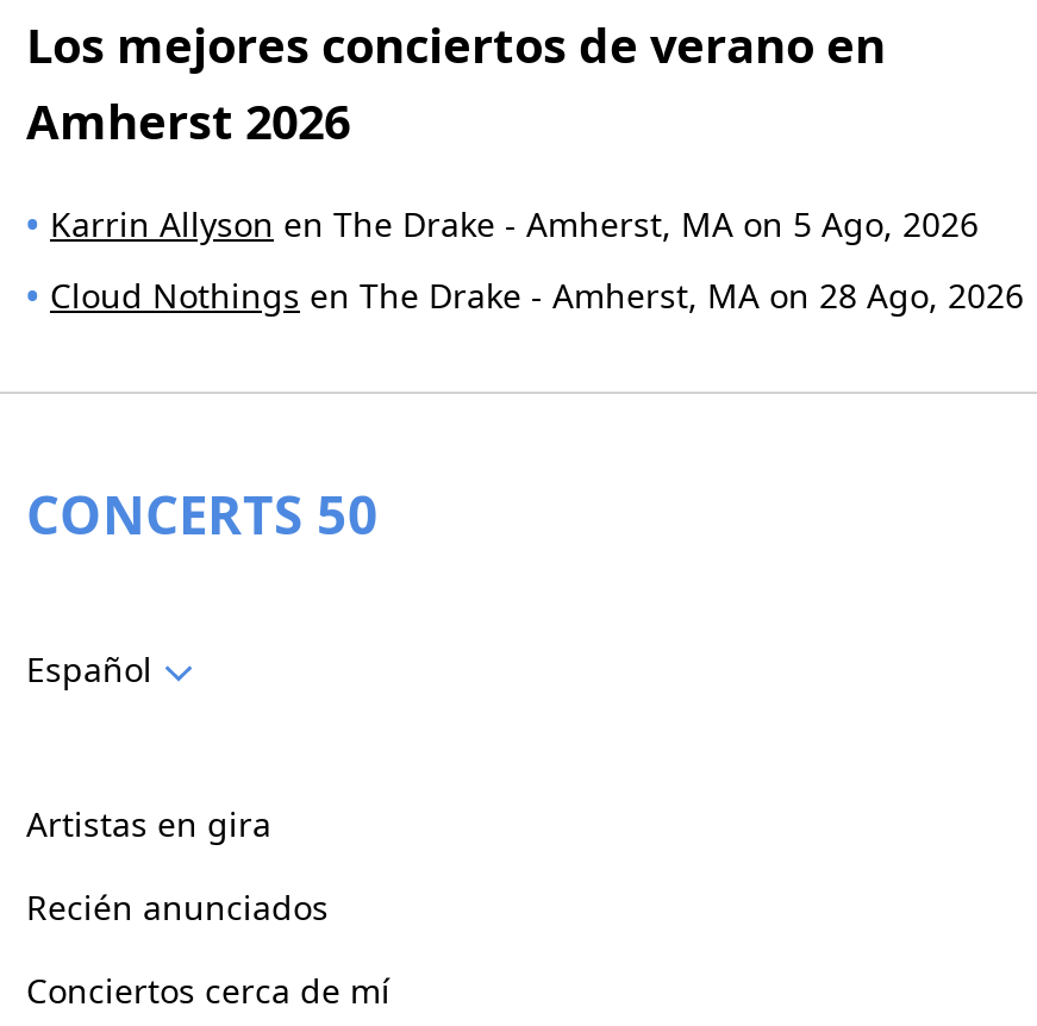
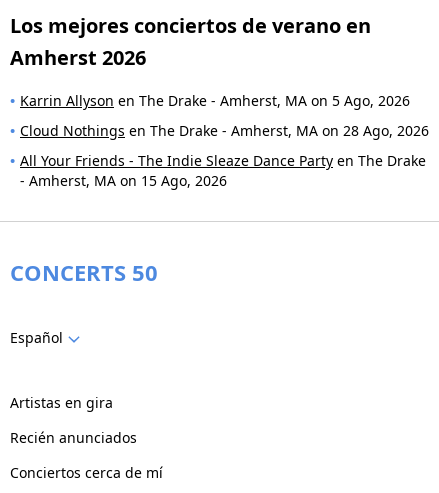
+ All Your Friends - The Indie Sleaze Dance Party en The Drake
+ - Amherst, MA on 15 Ago, 2026
